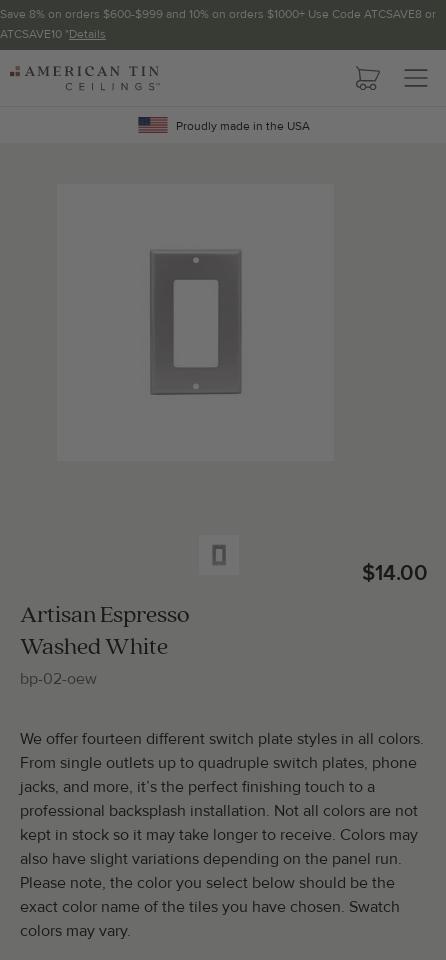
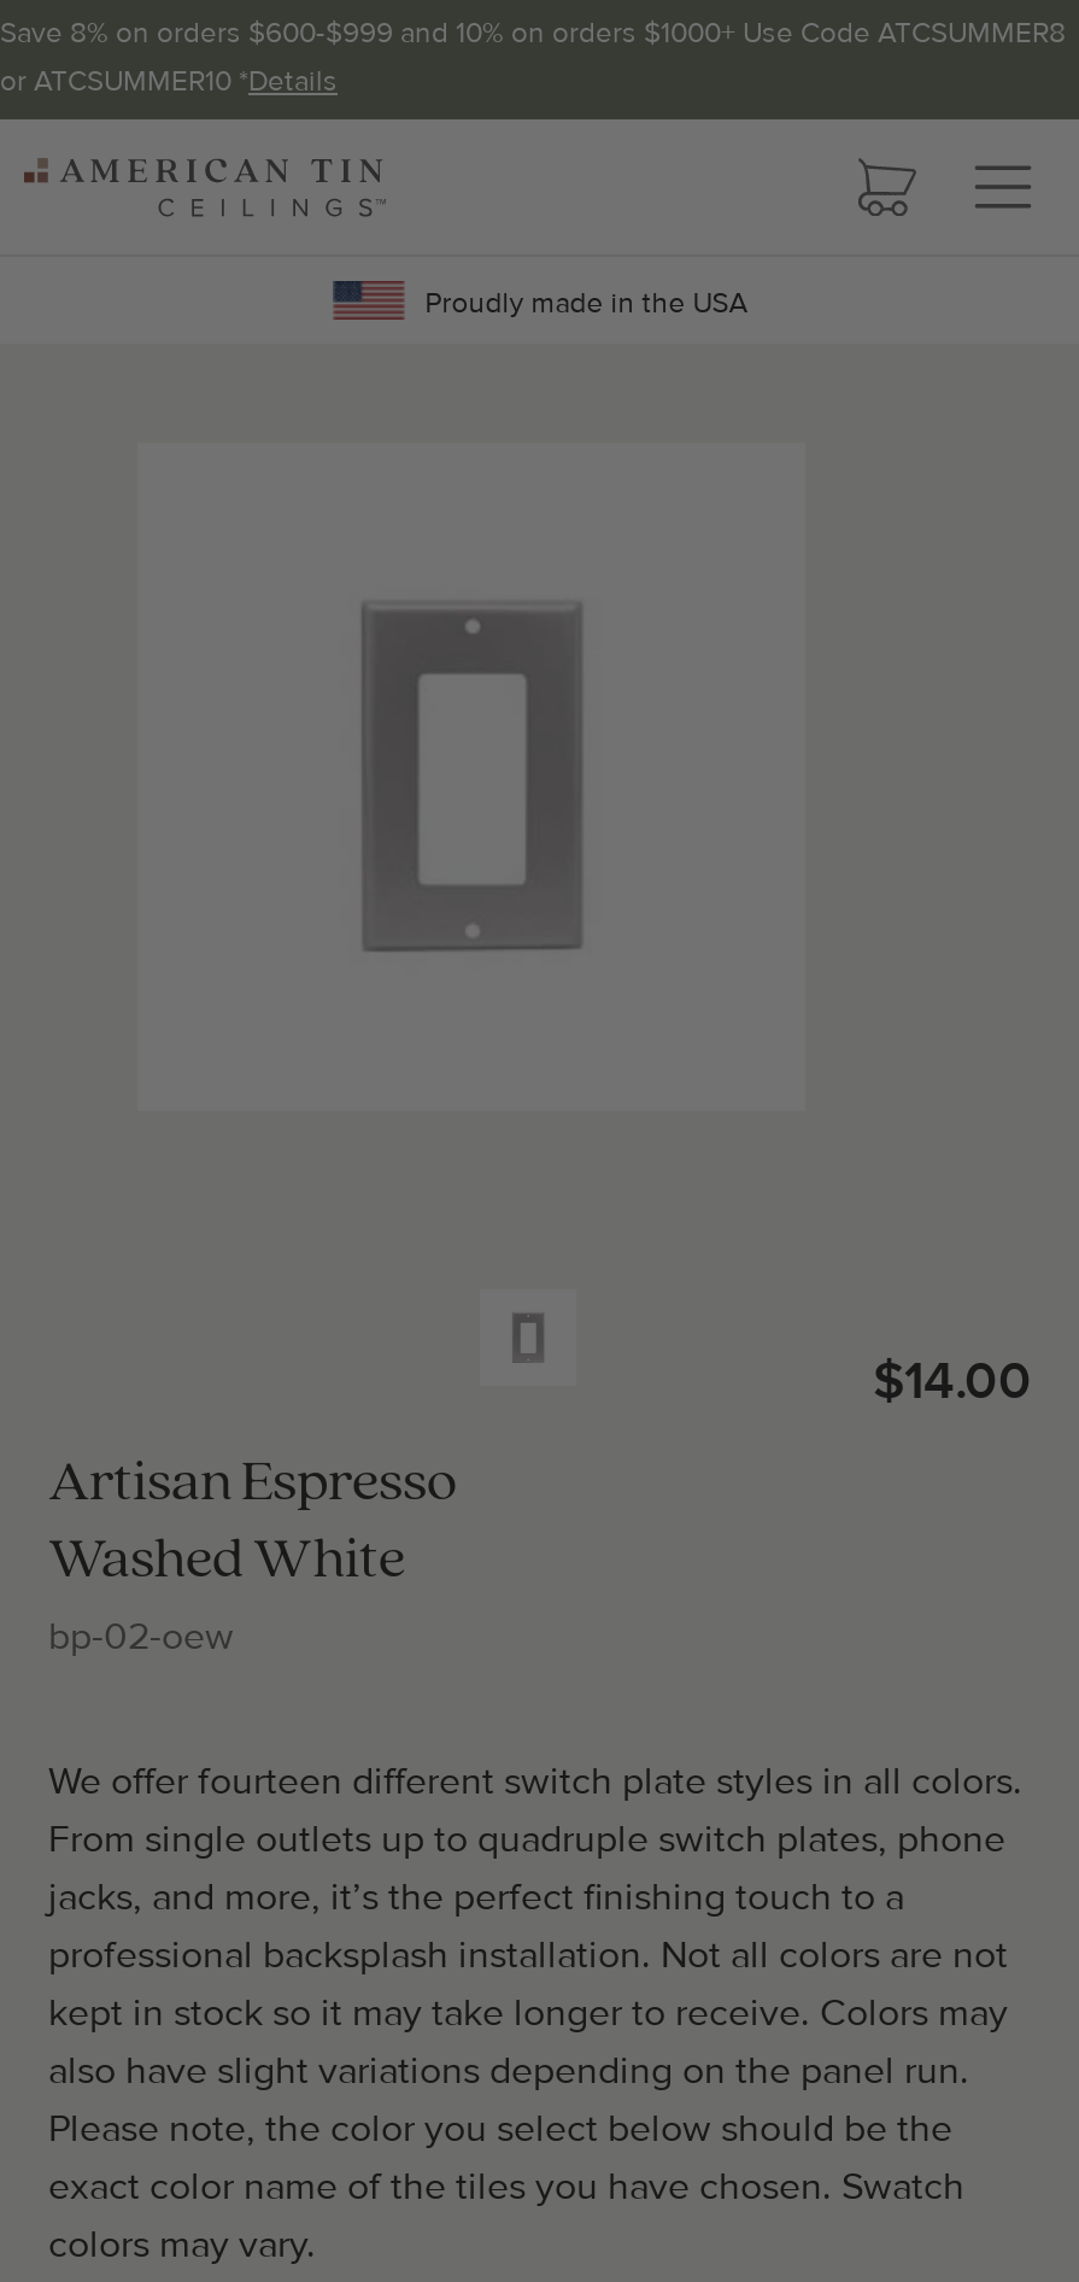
- Save 8% on orders $600-$999 and 10% on orders $1000+ Use Code ATCSAVE8 or
- ATCSAVE10 *Details
+ Save 8% on orders $600-$999 and 10% on orders $1000+ Use Code ATCSUMMER8
+ or ATCSUMMER10 *Details
